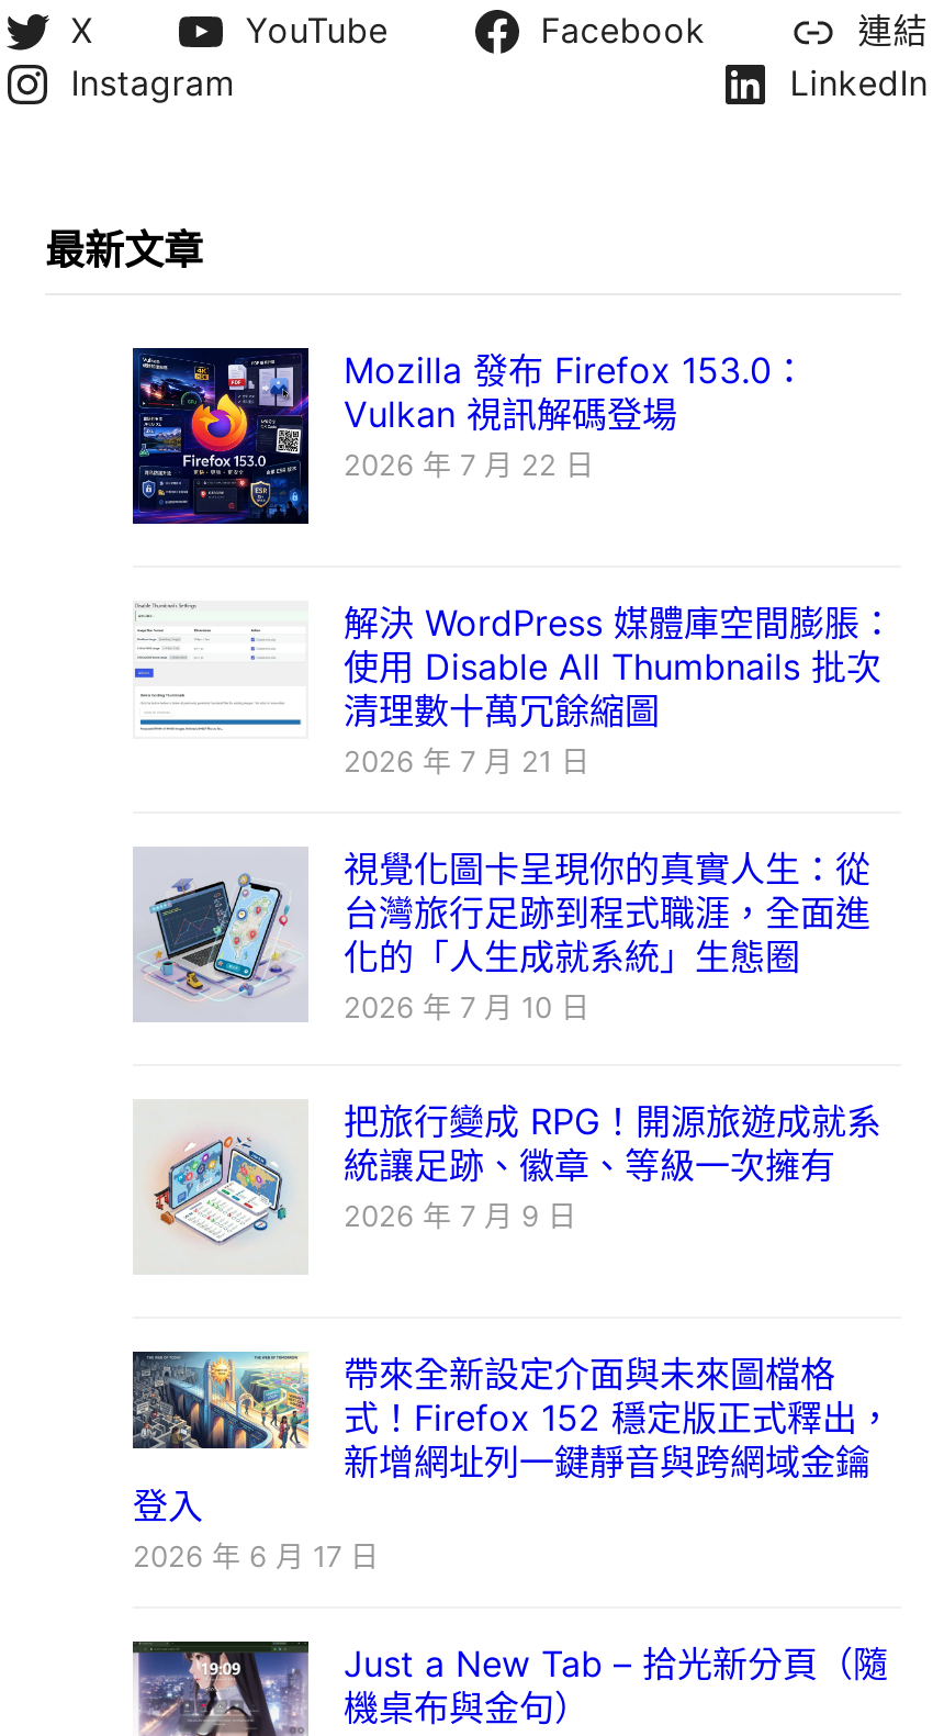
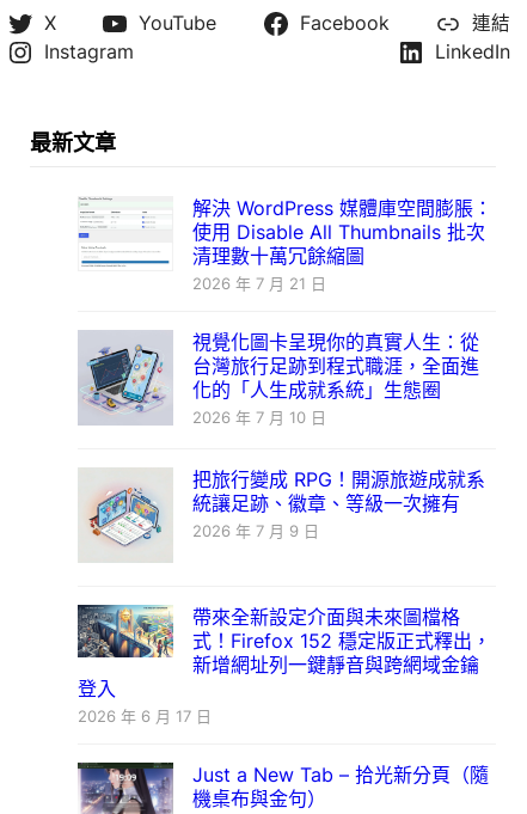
- [image]
- Mozilla 發布 Firefox 153.0：
- Vulkan 視訊解碼登場
- 2026 年 7 月 22 日
